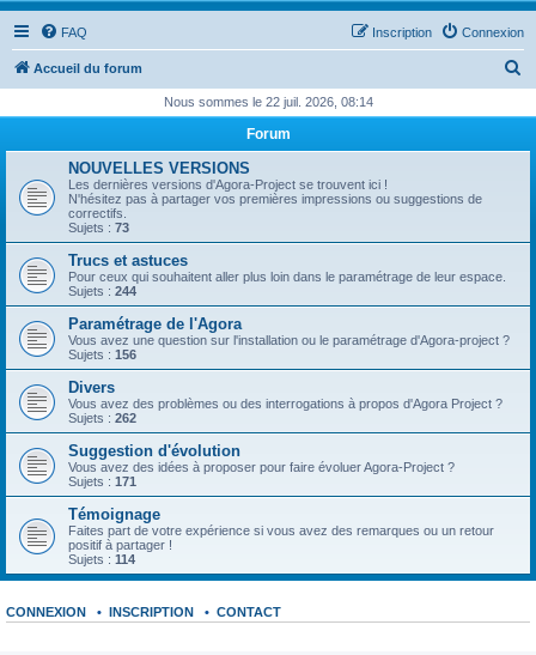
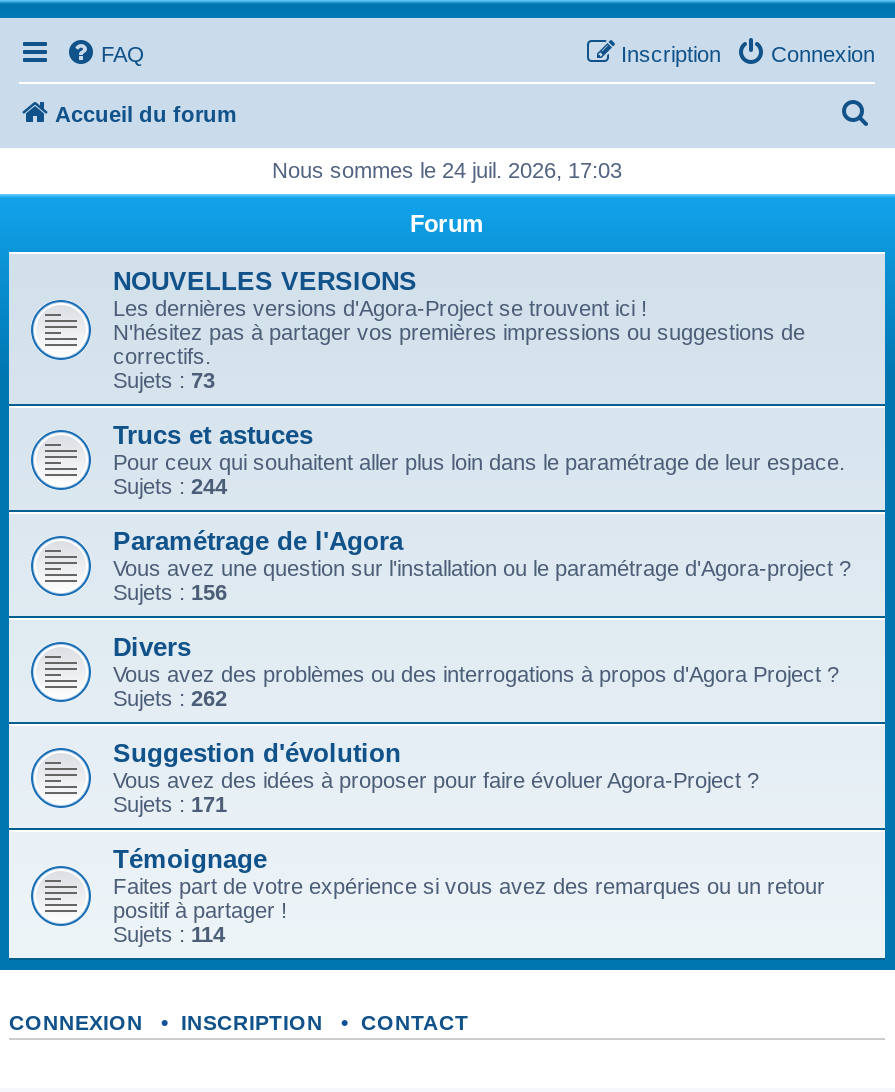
- Nous sommes le 22 juil. 2026, 08:14
+ Nous sommes le 24 juil. 2026, 17:03
